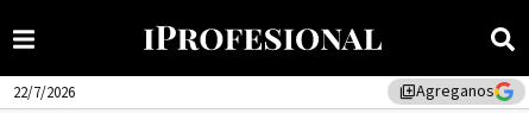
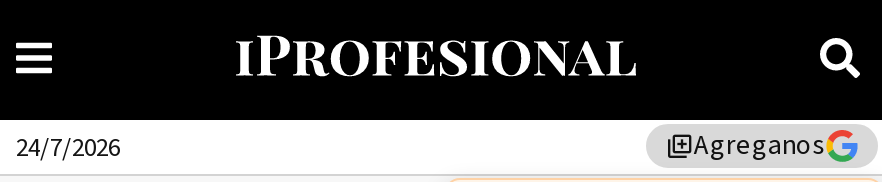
- 22/7/2026
+ 24/7/2026
